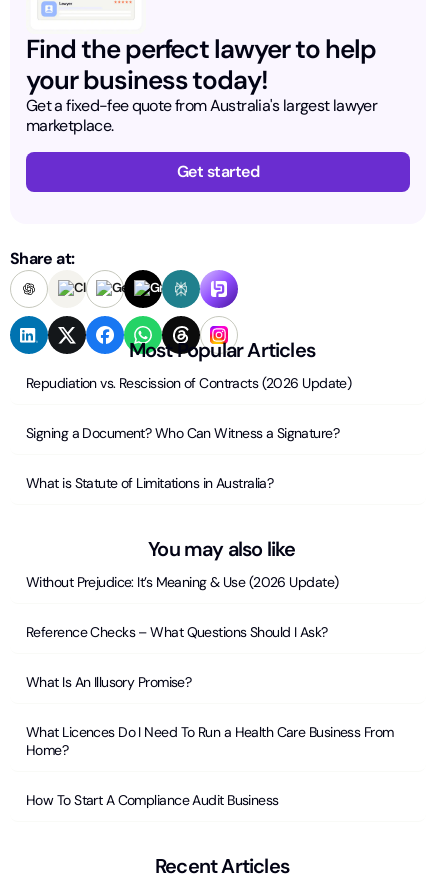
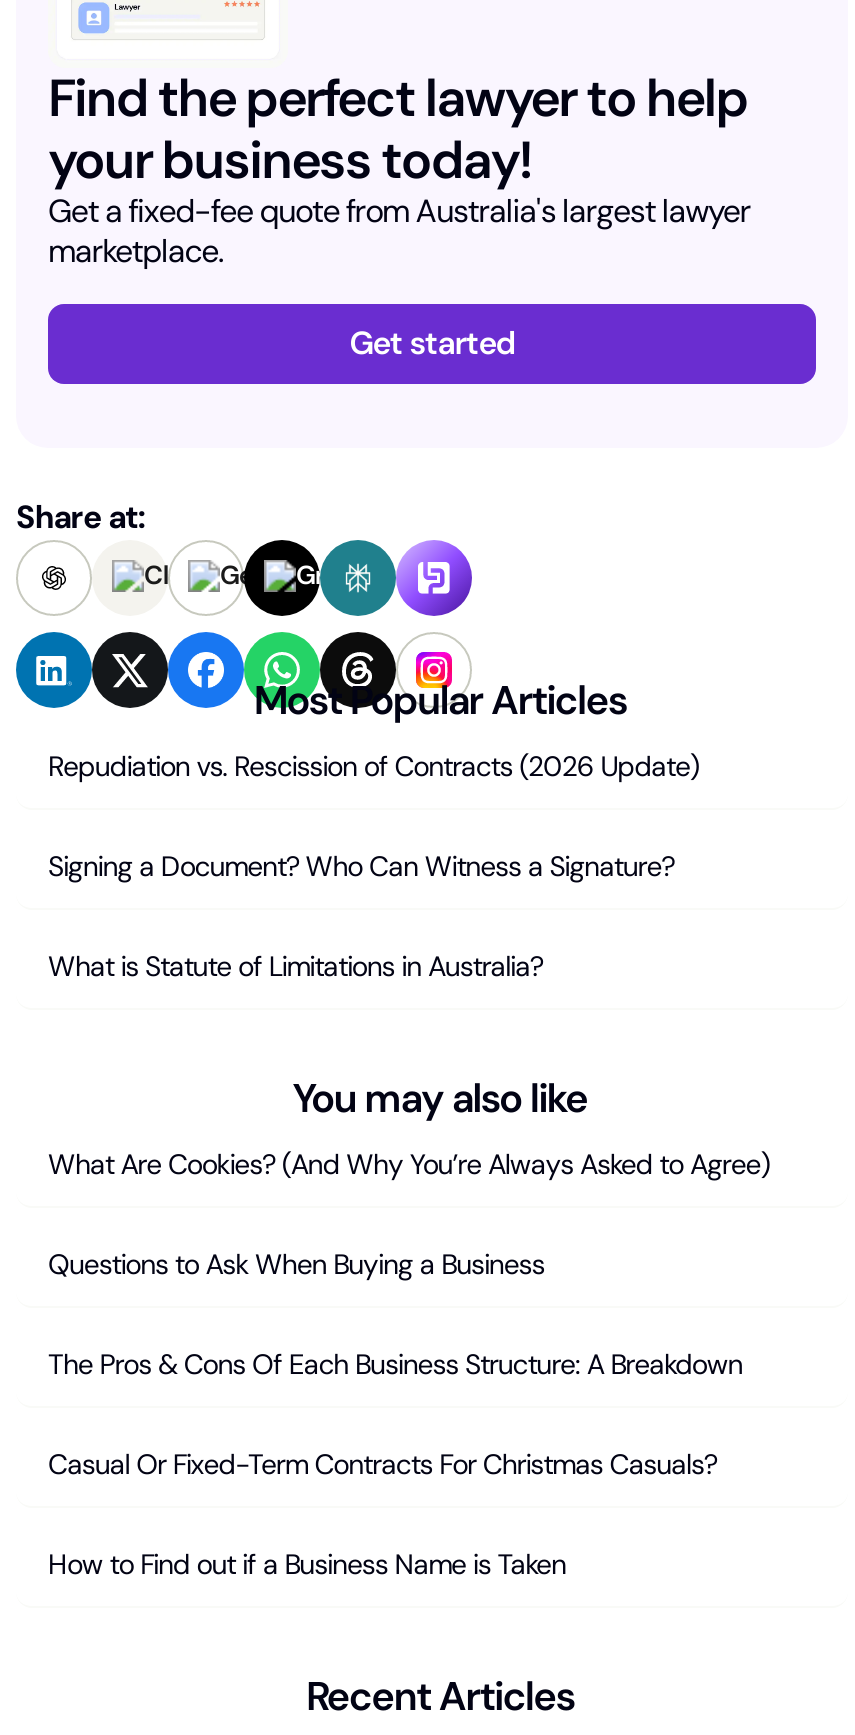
- Without Prejudice: It’s Meaning & Use (2026 Update)
+ What Are Cookies? (And Why You’re Always Asked to Agree)

- Reference Checks – What Questions Should I Ask?
+ Questions to Ask When Buying a Business

- What Is An Illusory Promise?
+ The Pros & Cons Of Each Business Structure: A Breakdown

- What Licences Do I Need To Run a Health Care Business From
- Home?
+ Casual Or Fixed-Term Contracts For Christmas Casuals?

- How To Start A Compliance Audit Business
+ How to Find out if a Business Name is Taken
